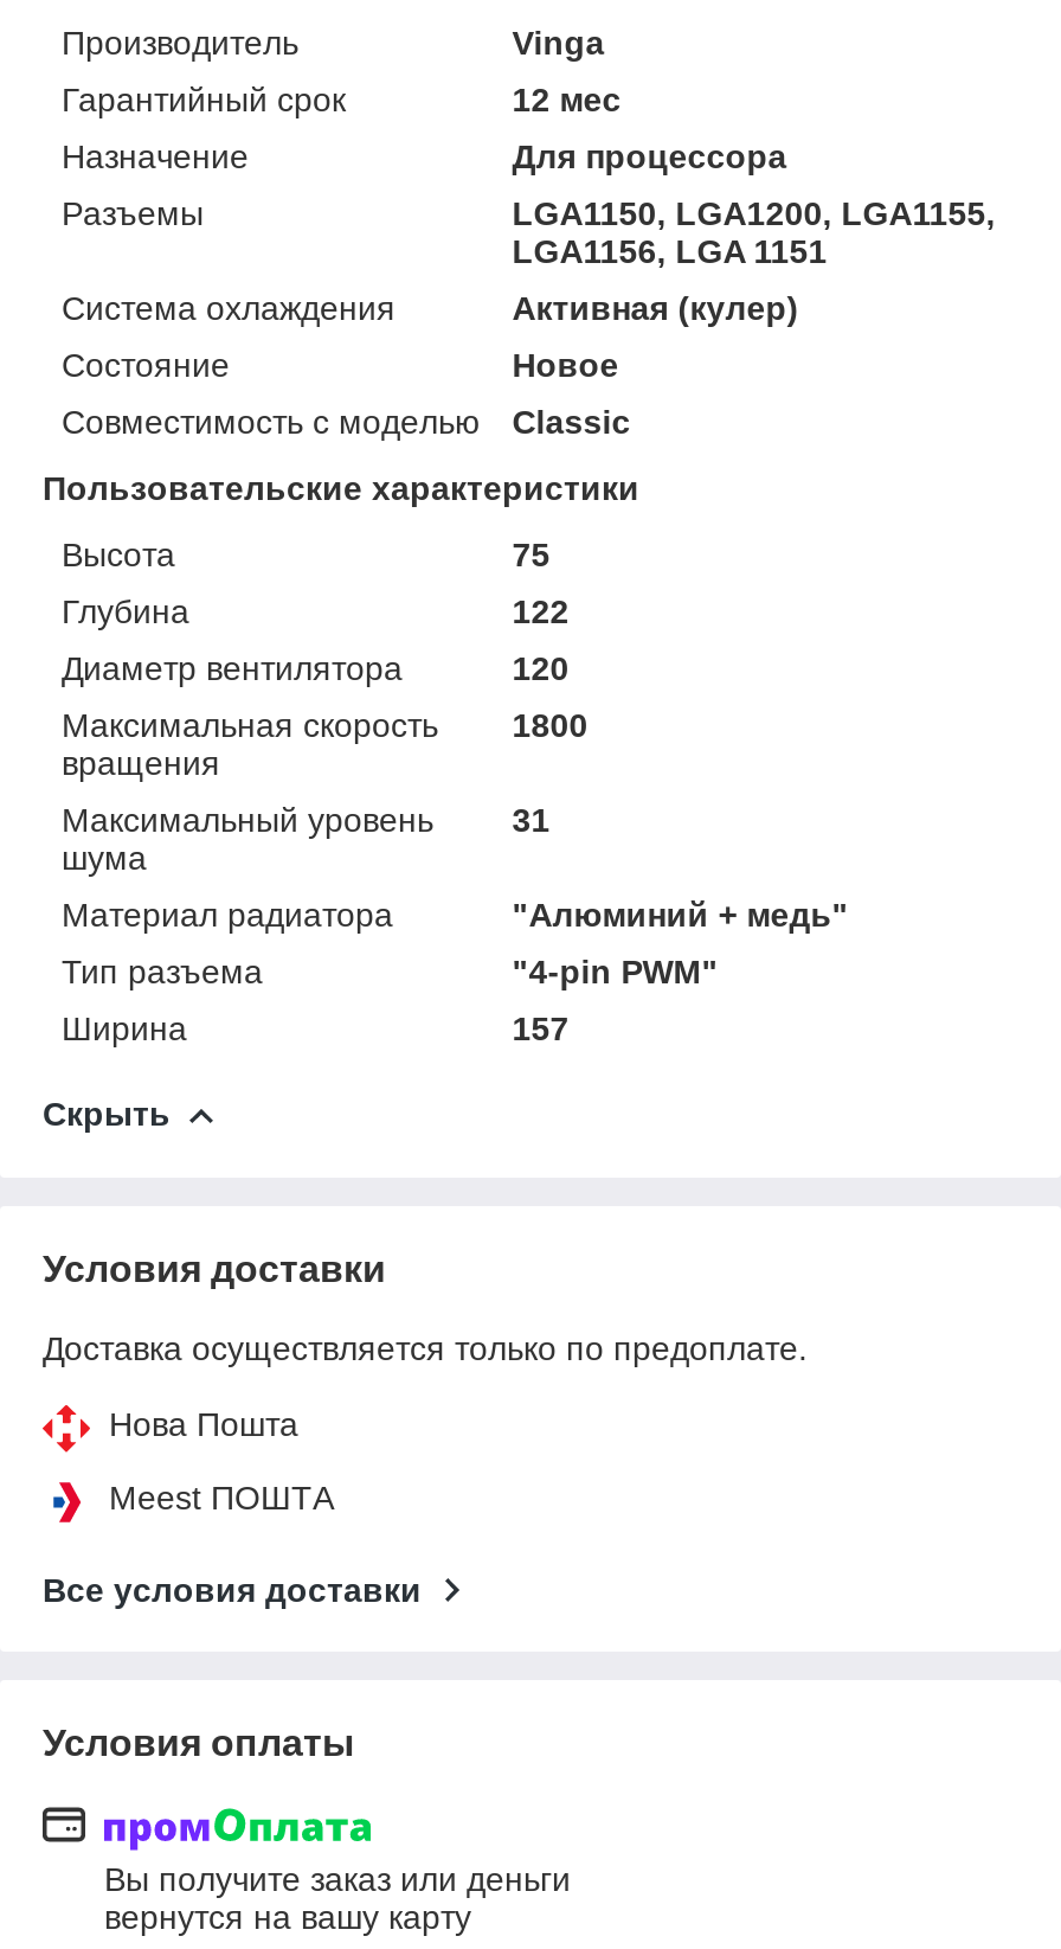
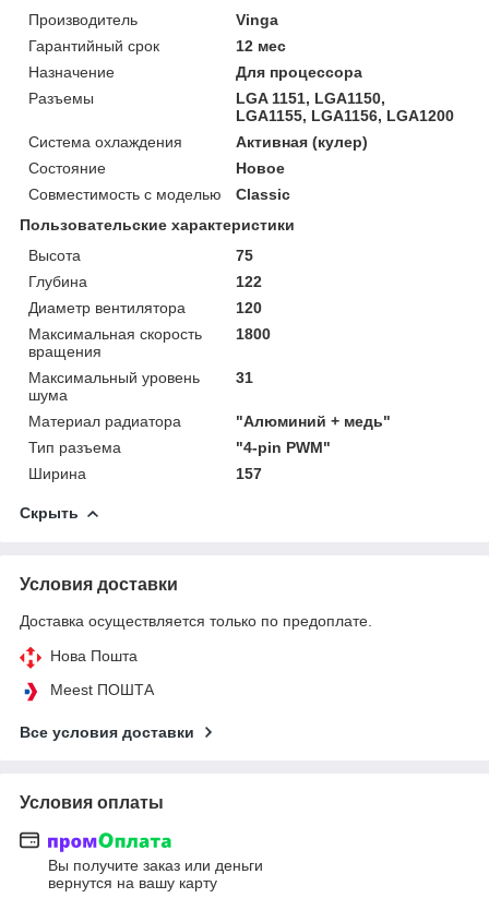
- LGA1150, LGA1200, LGA1155,
- LGA1156, LGA 1151
+ LGA 1151, LGA1150,
+ LGA1155, LGA1156, LGA1200
